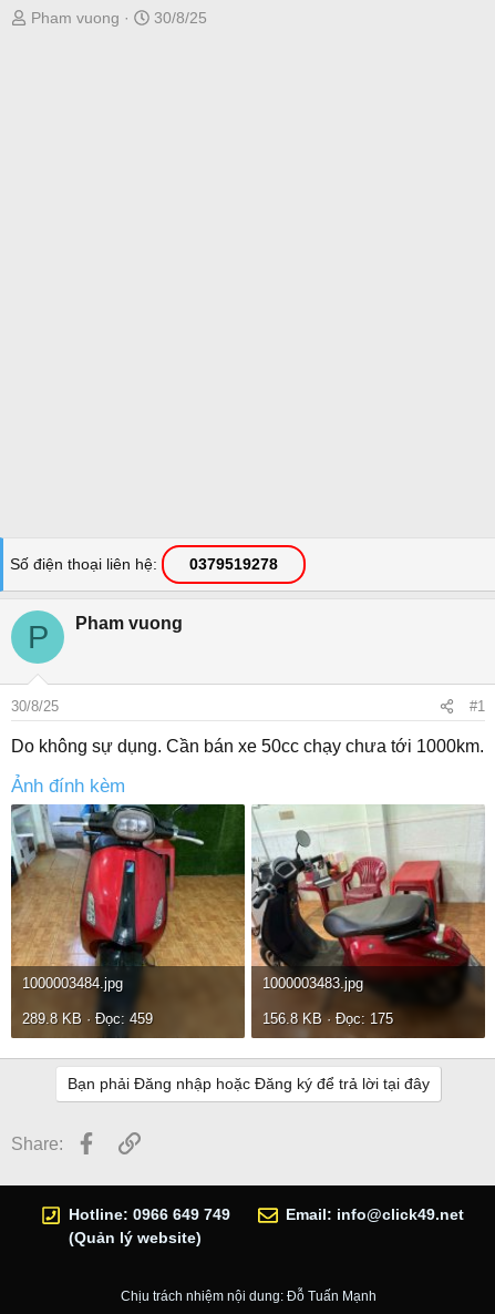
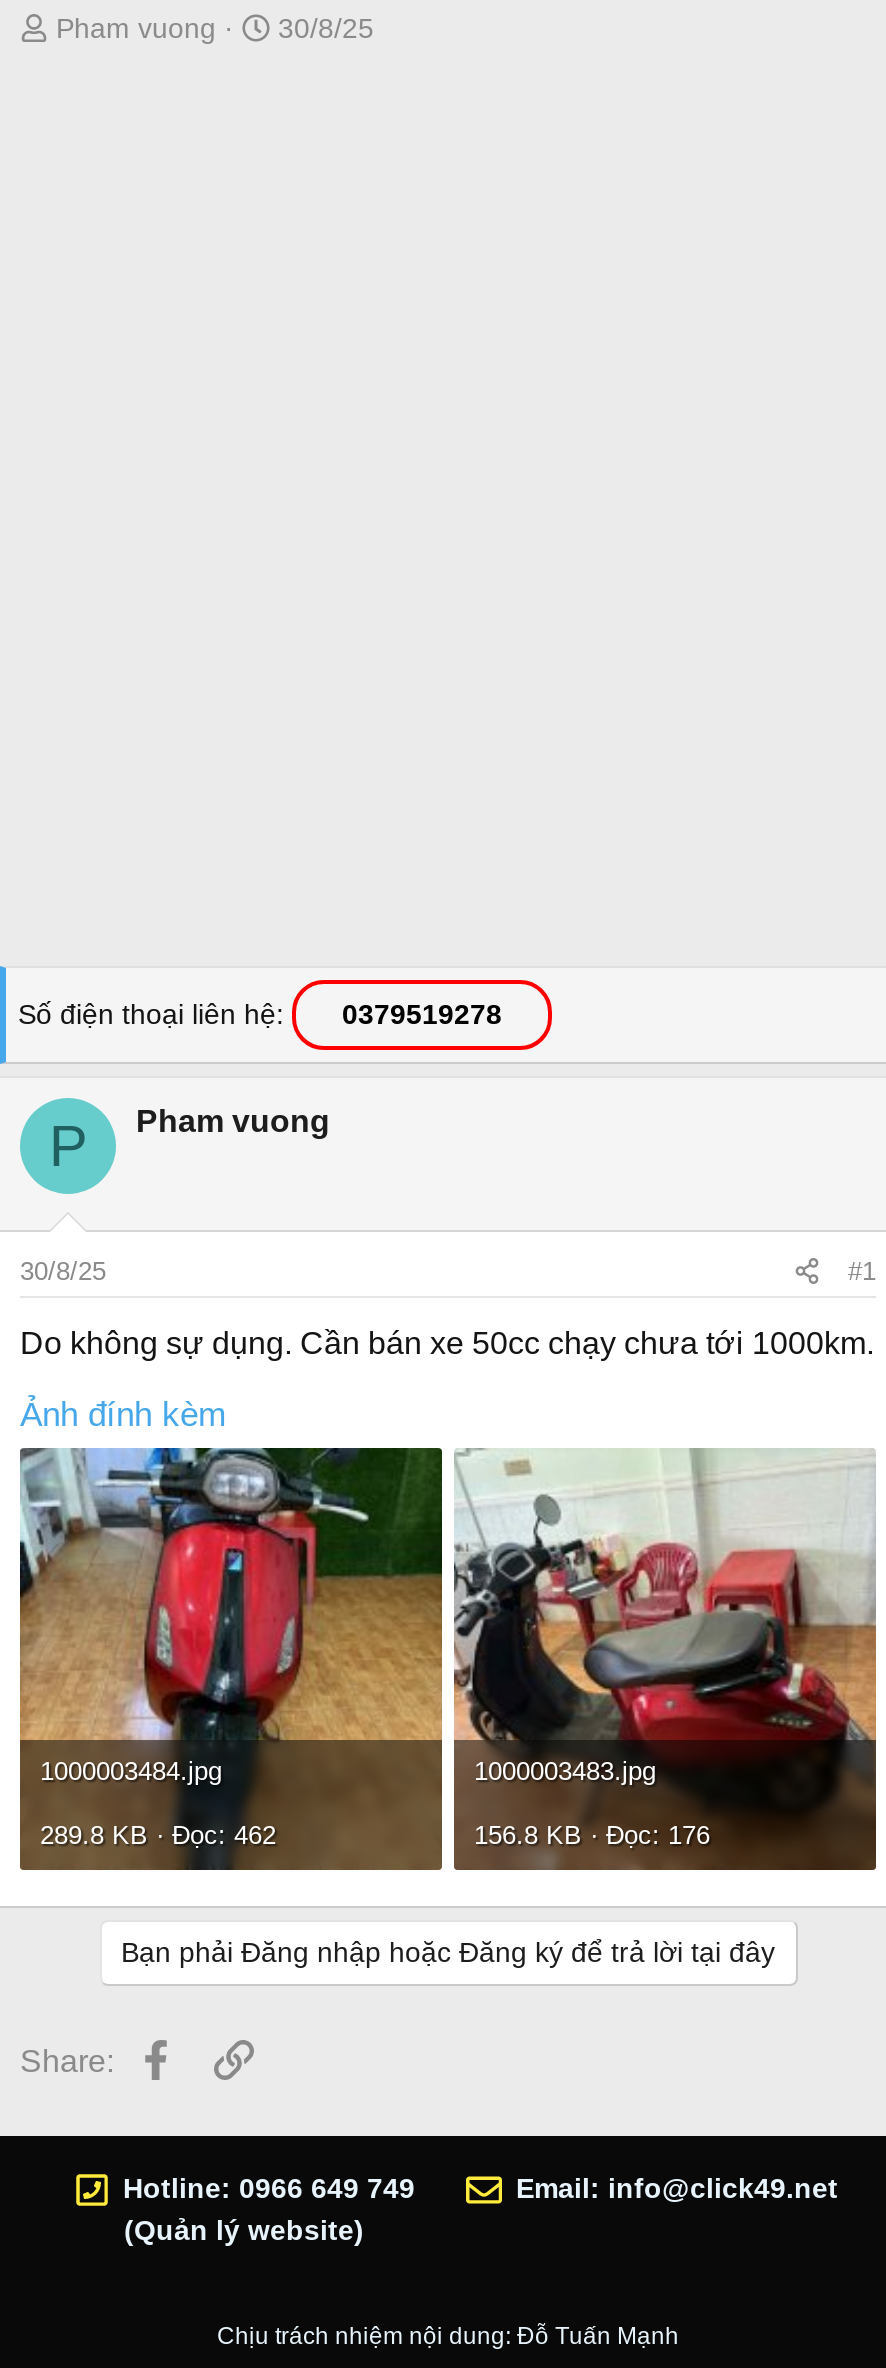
- 289.8 KB · Đọc: 459
+ 289.8 KB · Đọc: 462

- 156.8 KB · Đọc: 175
+ 156.8 KB · Đọc: 176
